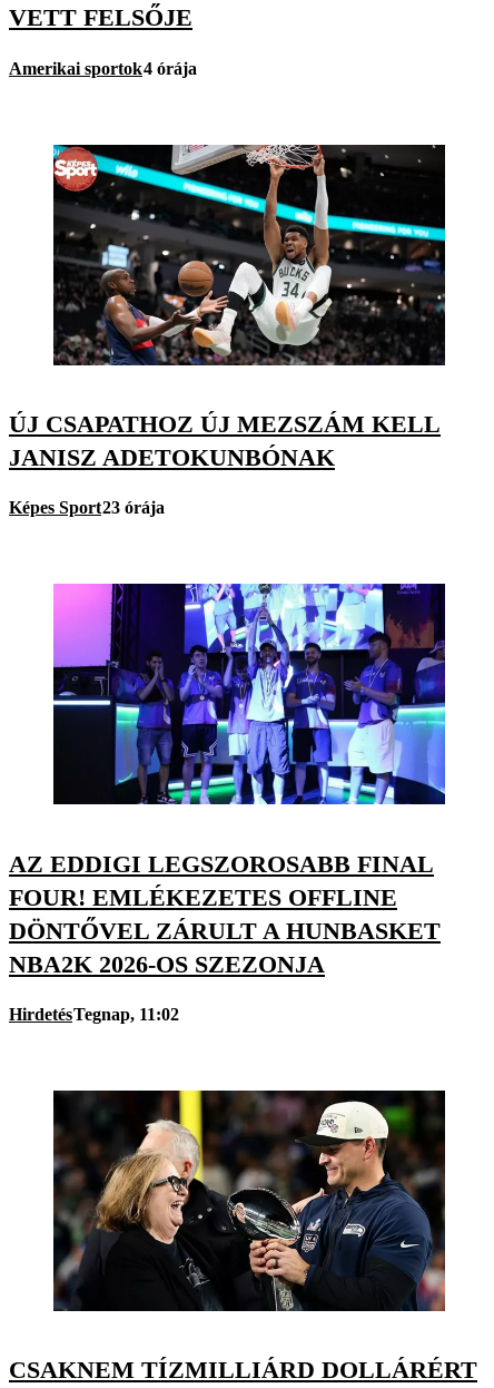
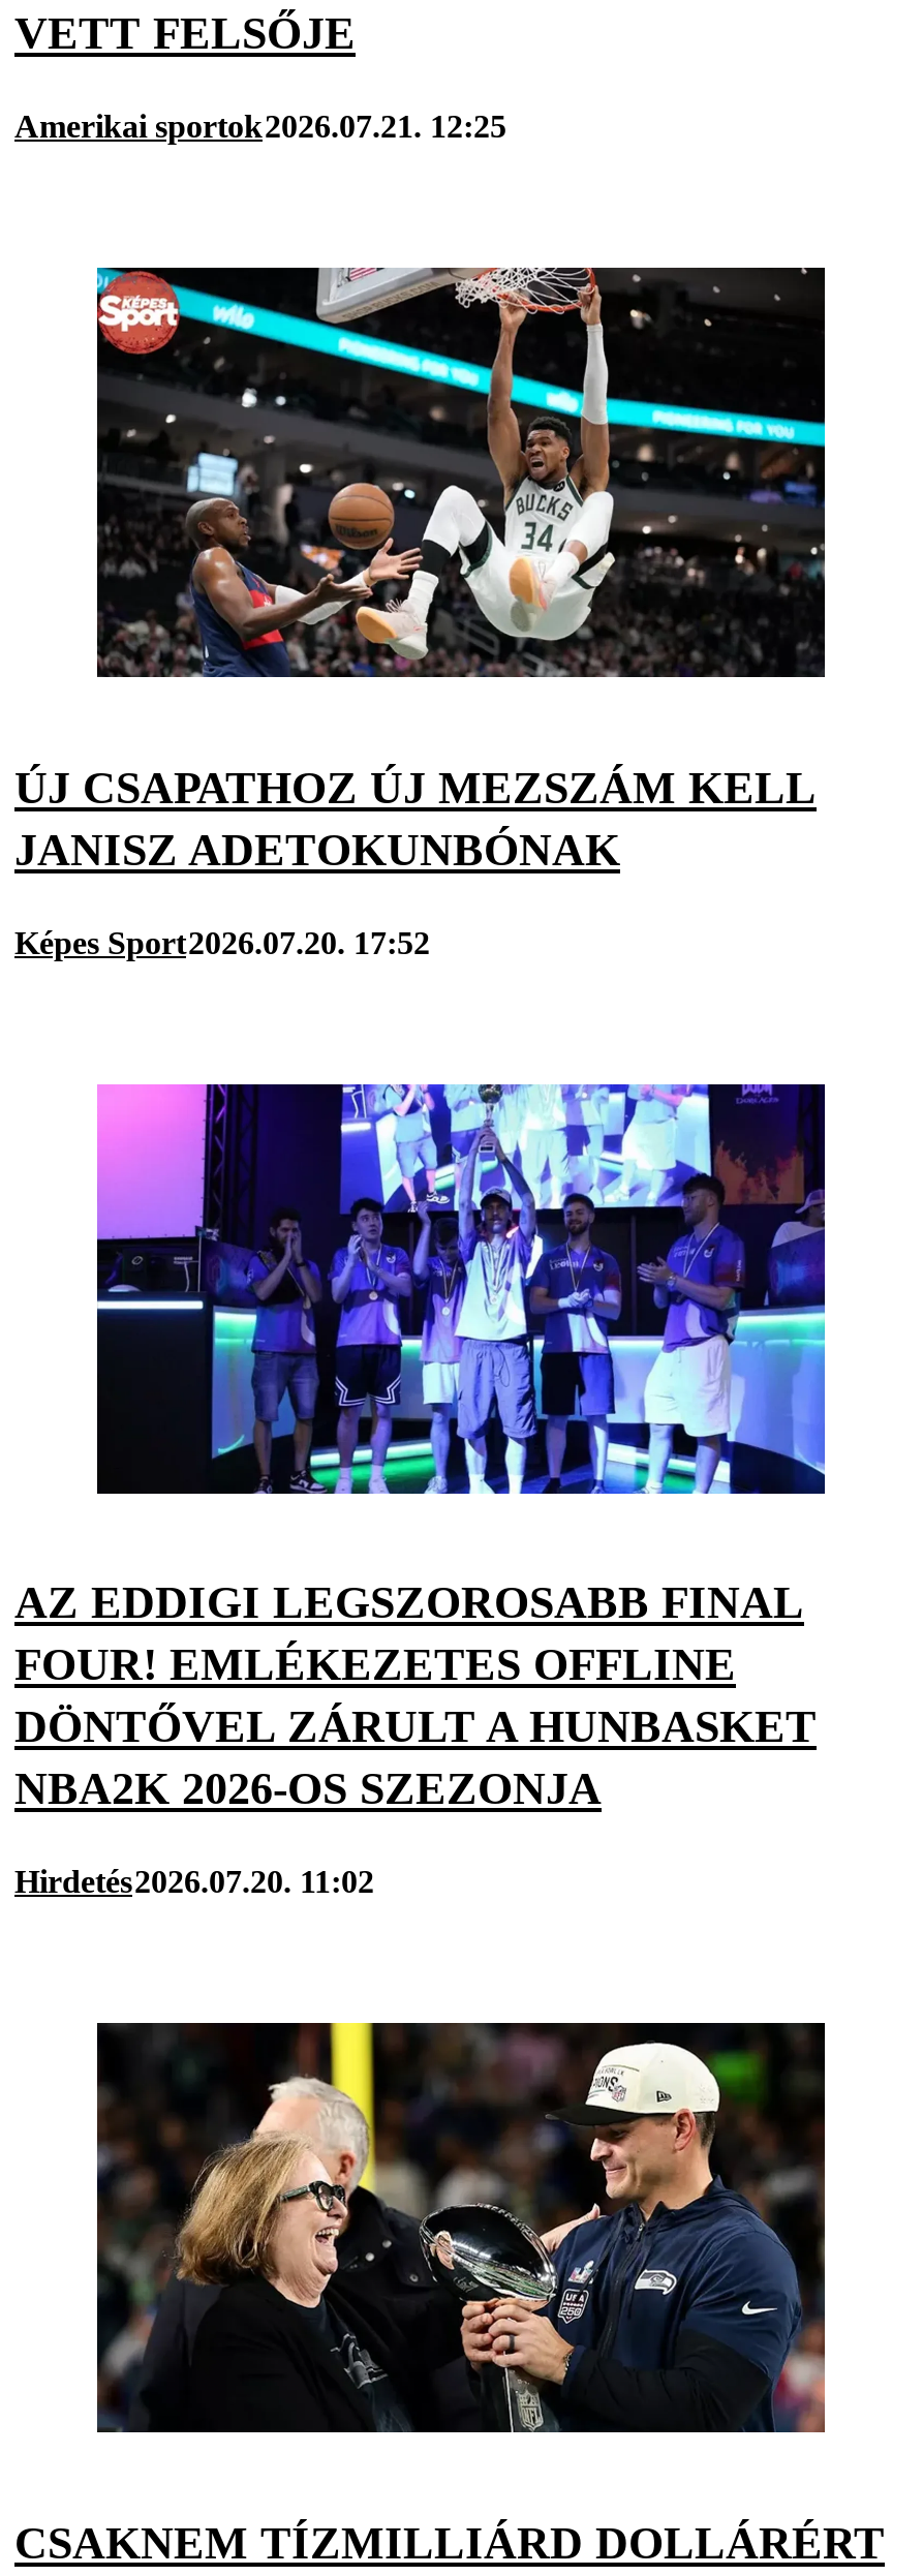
- Amerikai sportok4 órája
+ Amerikai sportok2026.07.21. 12:25

- Képes Sport23 órája
+ Képes Sport2026.07.20. 17:52

- HirdetésTegnap, 11:02
+ Hirdetés2026.07.20. 11:02
